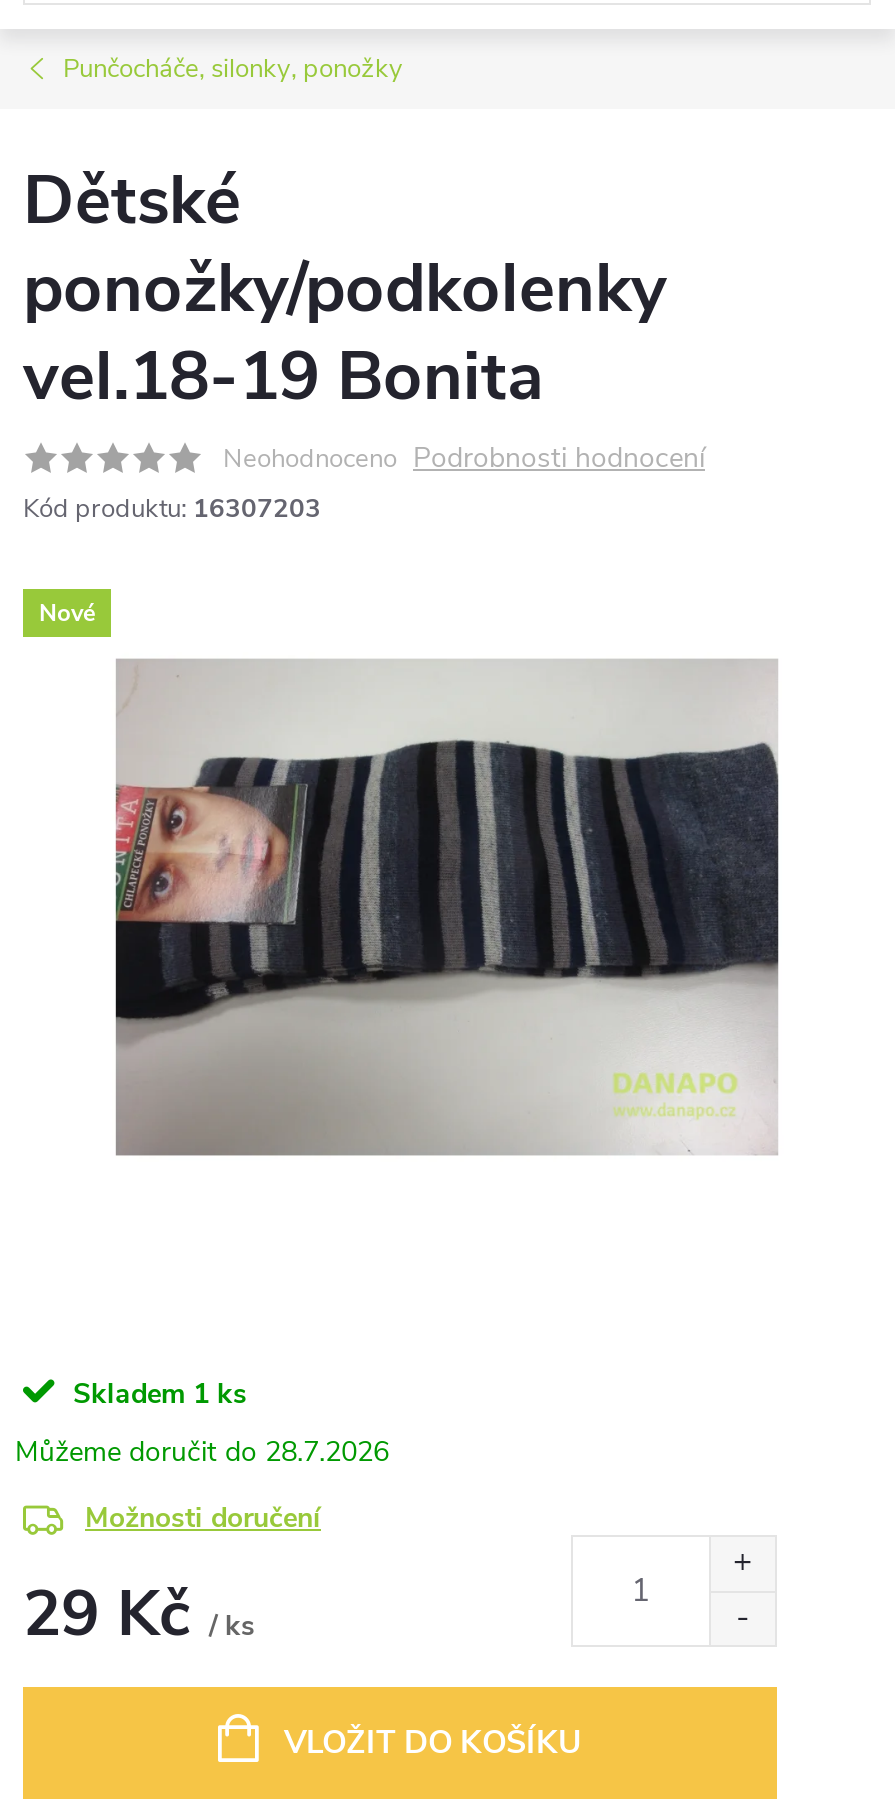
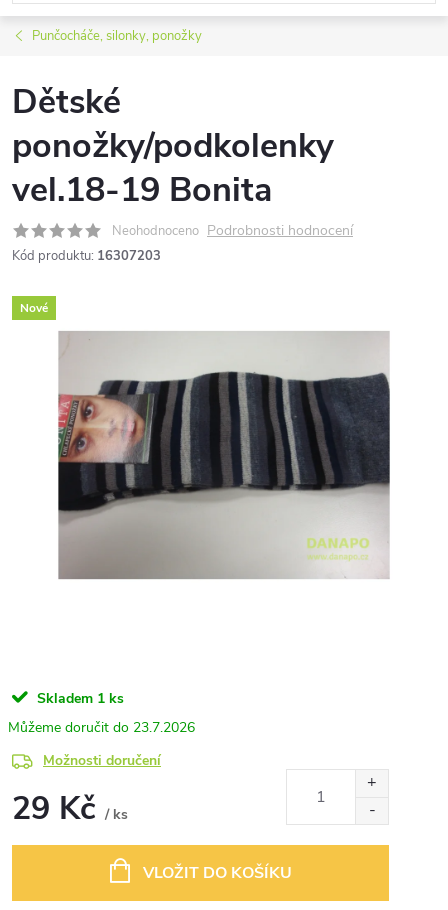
- 28.7.2026
+ 23.7.2026
